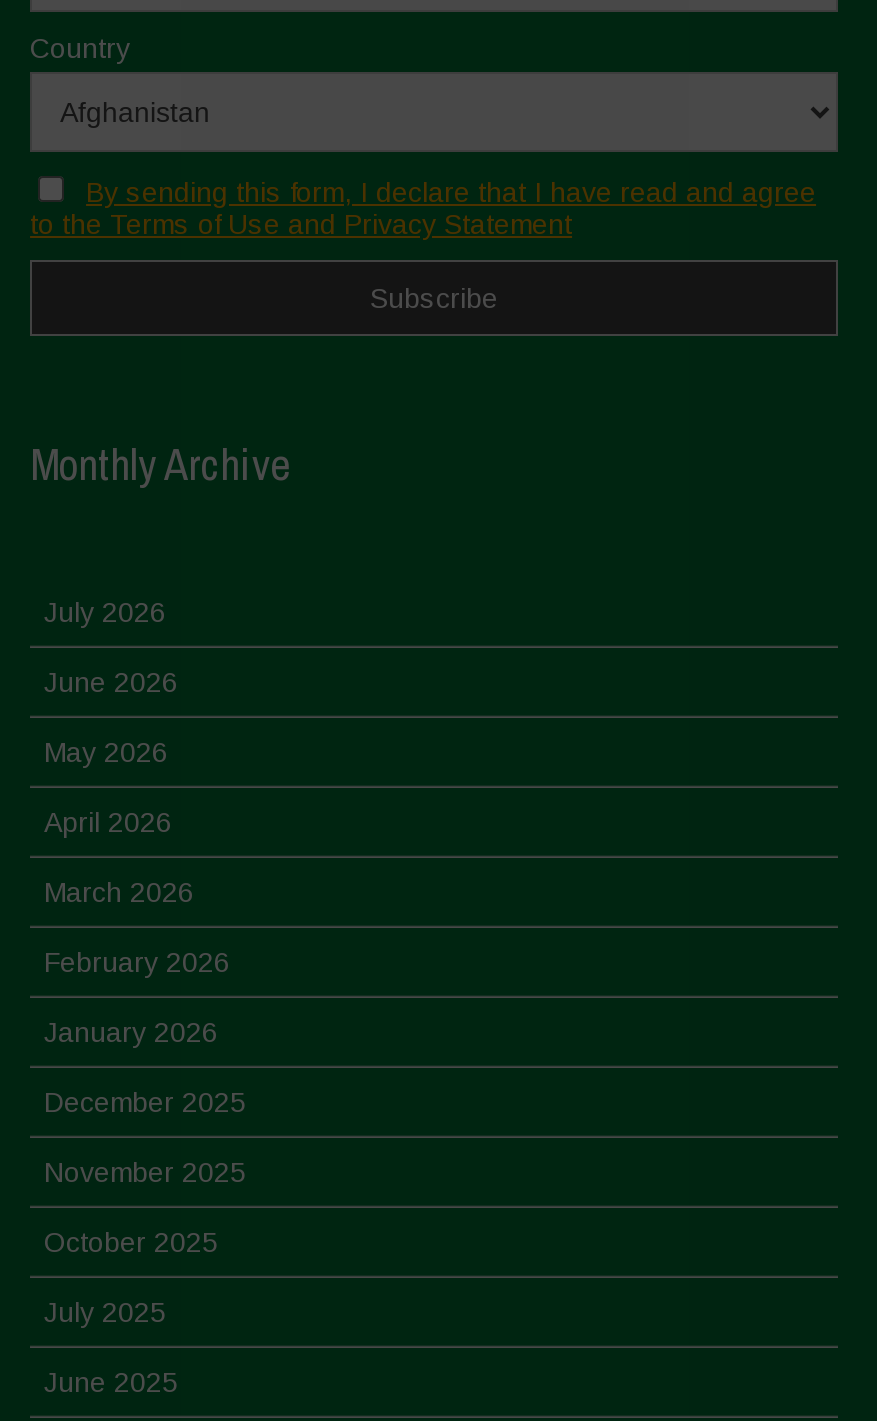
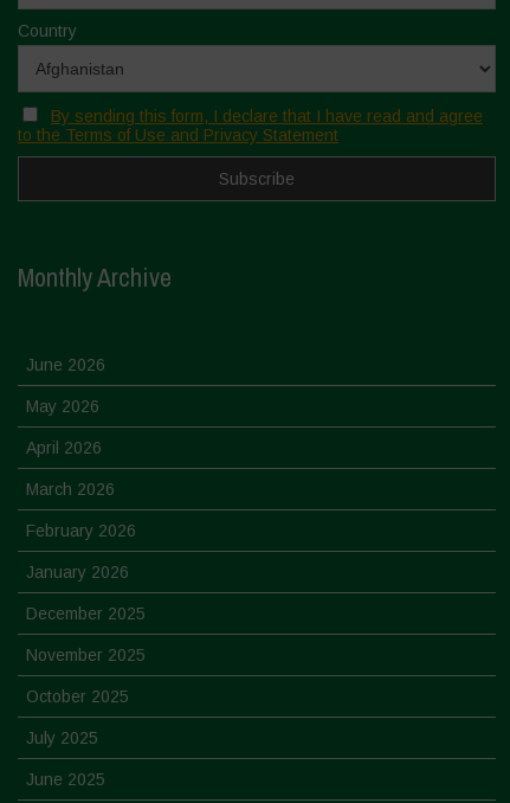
- July 2026
